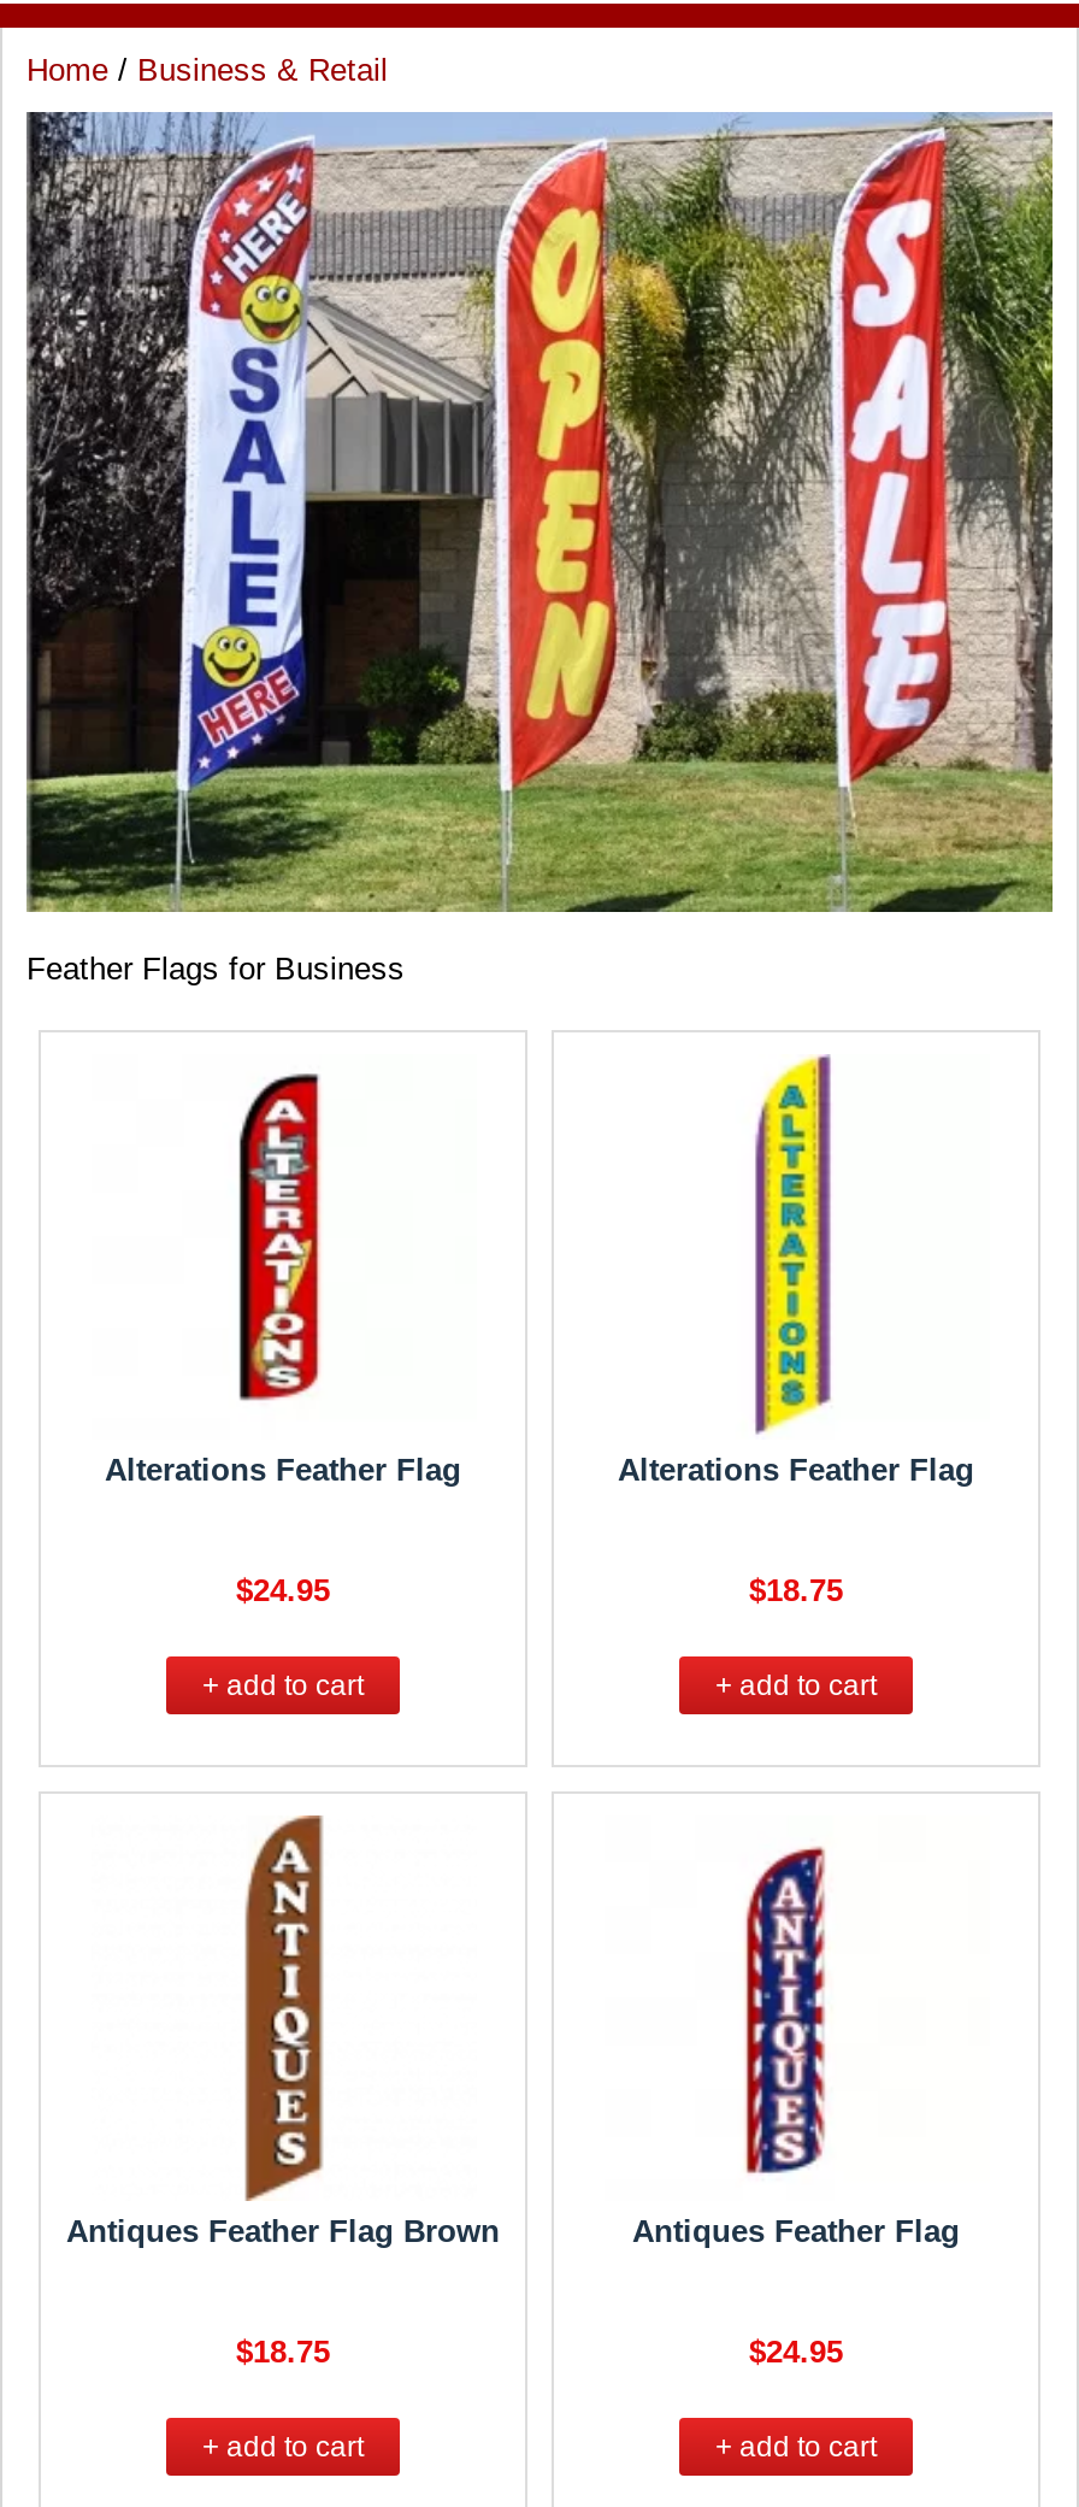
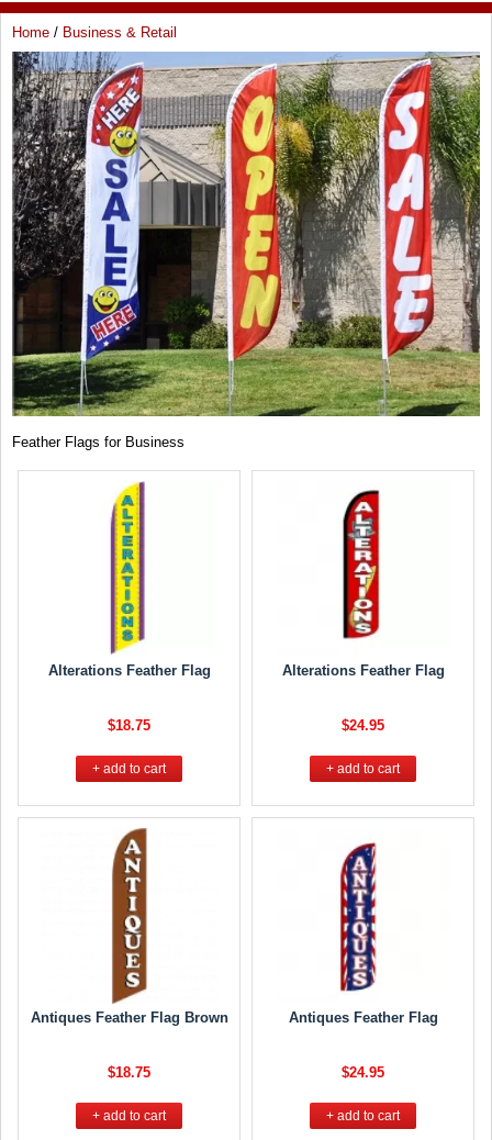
- [image]
+ [image]

- [image]
+ [image]

- $24.95
+ $18.75

- $18.75
+ $24.95
